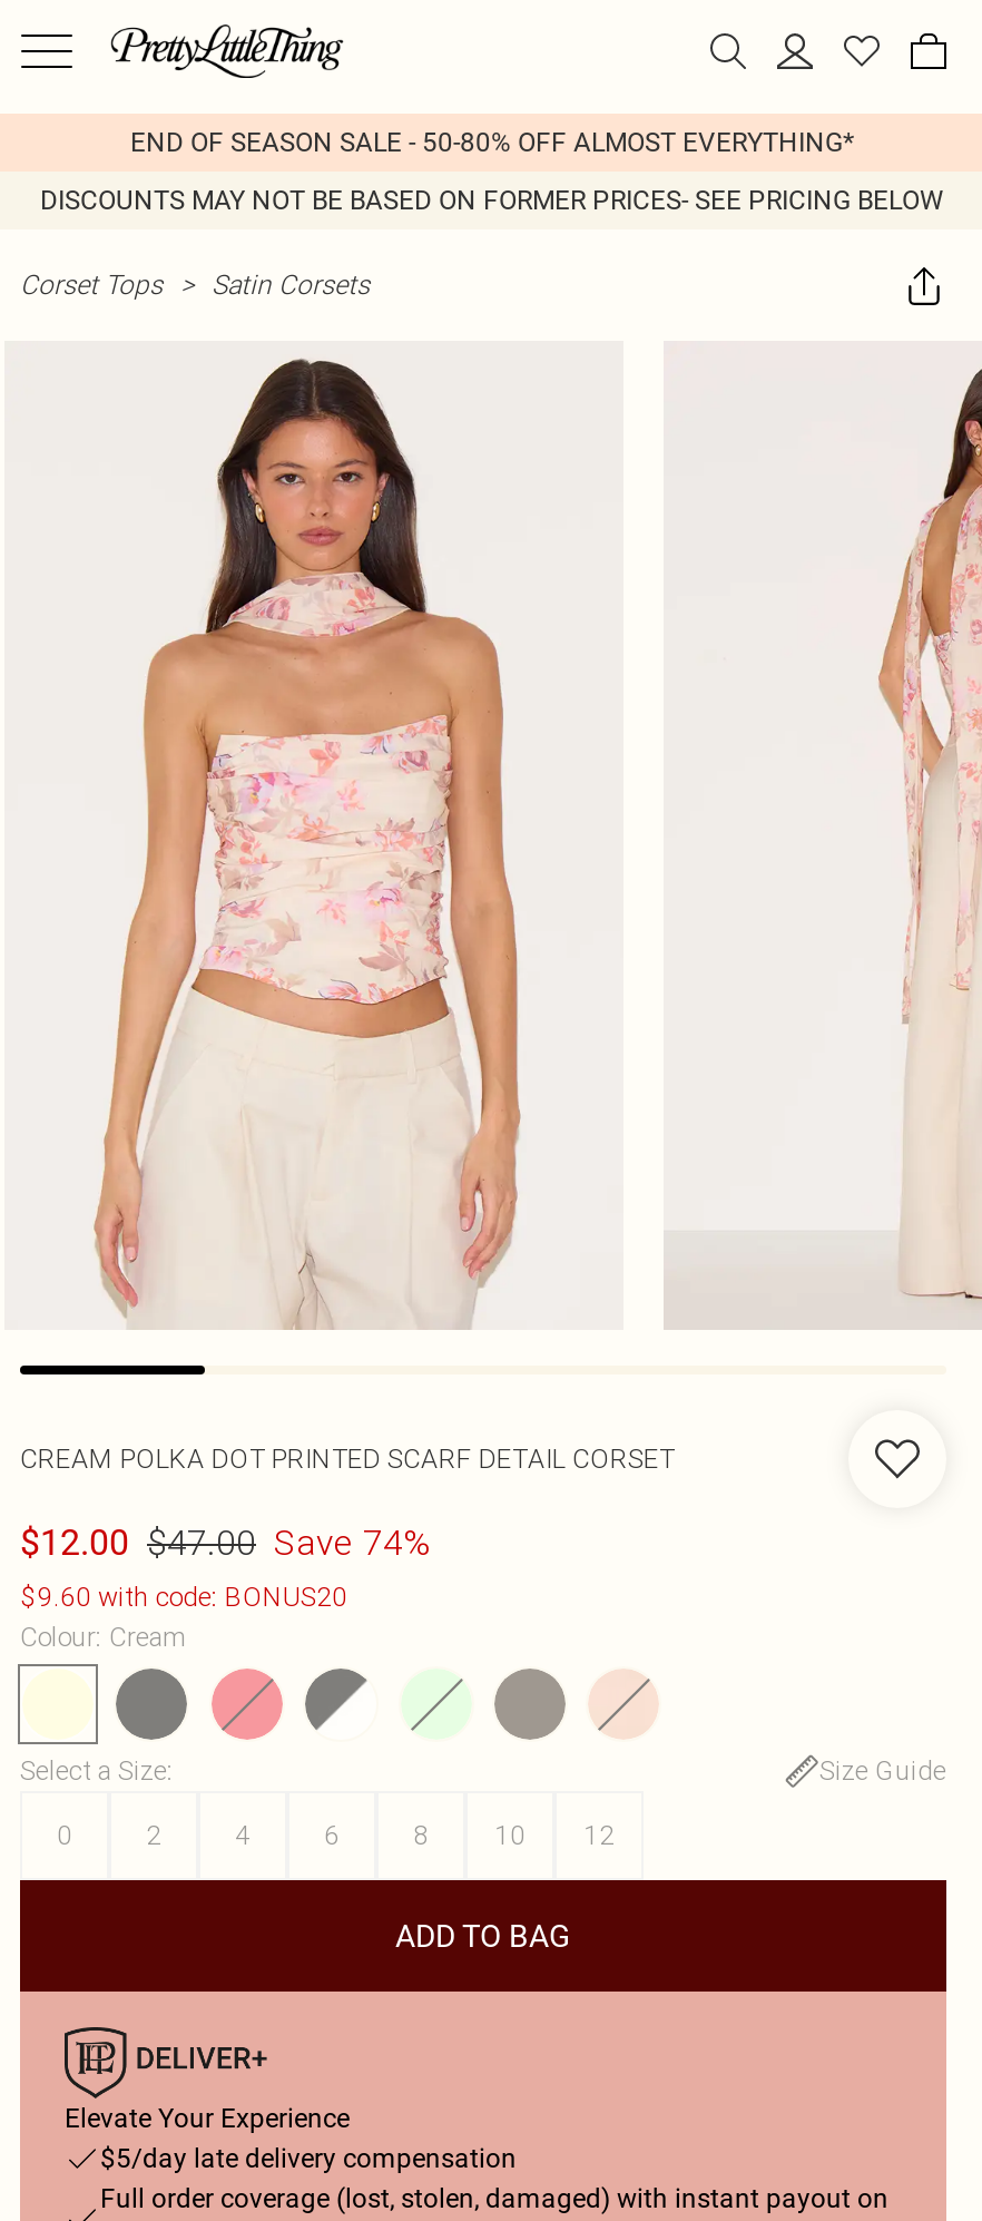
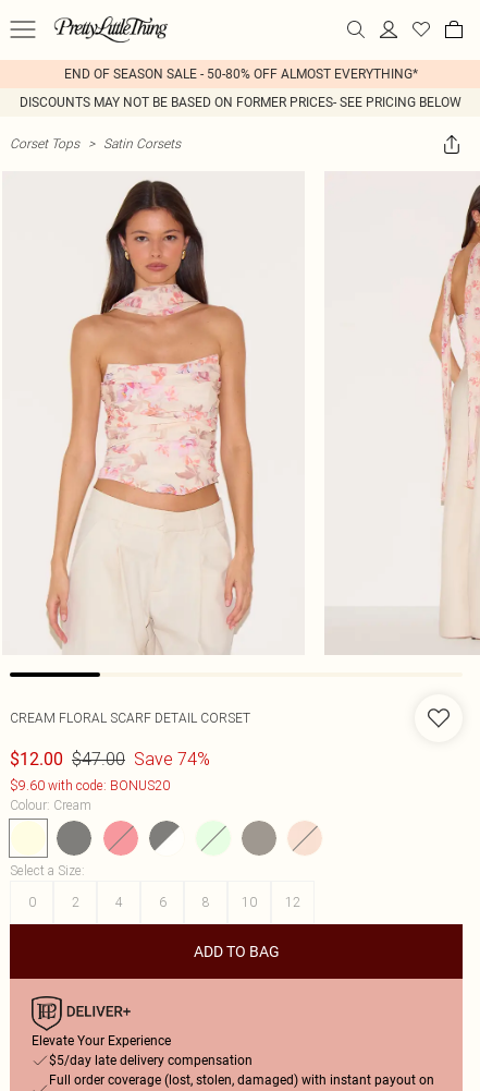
- CREAM POLKA DOT PRINTED SCARF DETAIL CORSET
+ CREAM FLORAL SCARF DETAIL CORSET

- Size Guide
